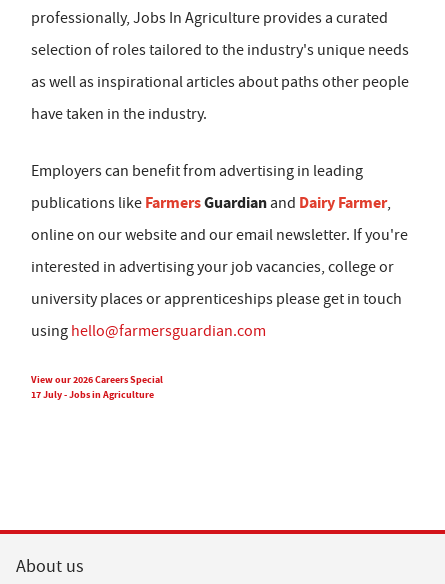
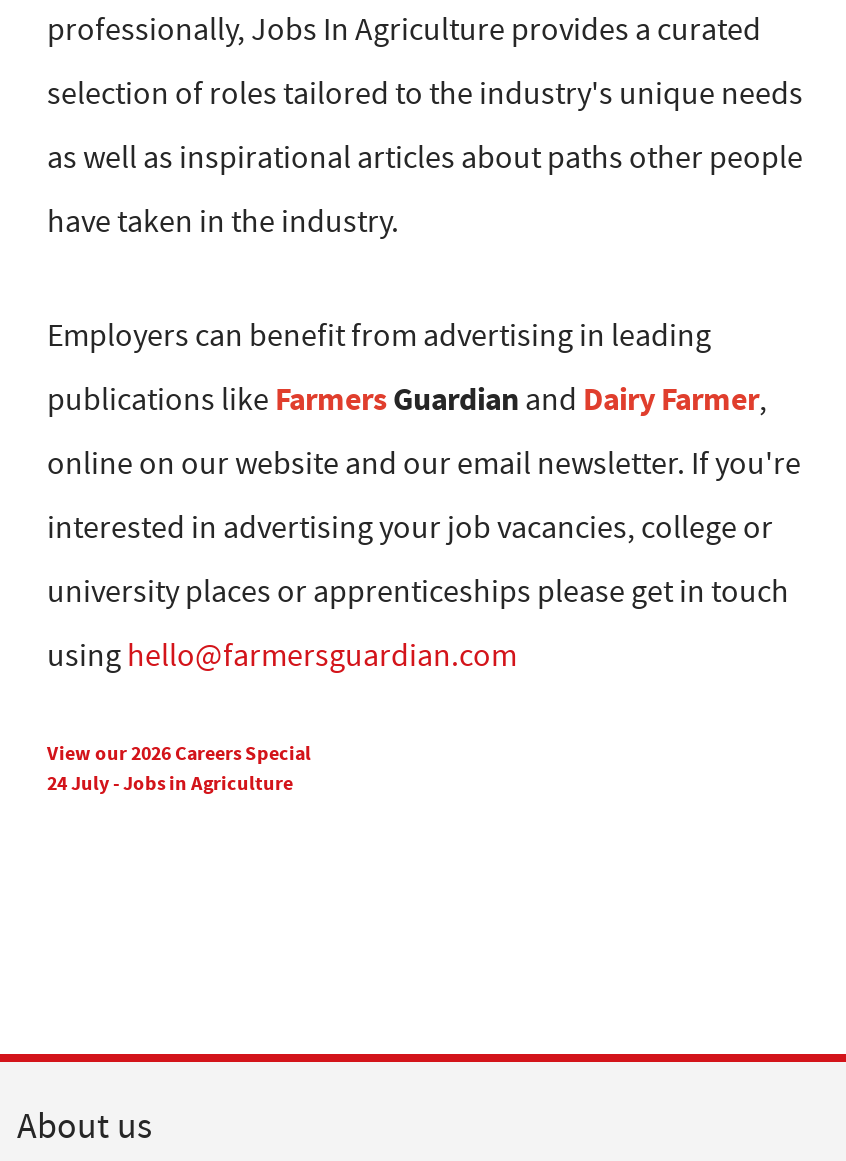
- 17 July - Jobs in Agriculture
+ 24 July - Jobs in Agriculture
